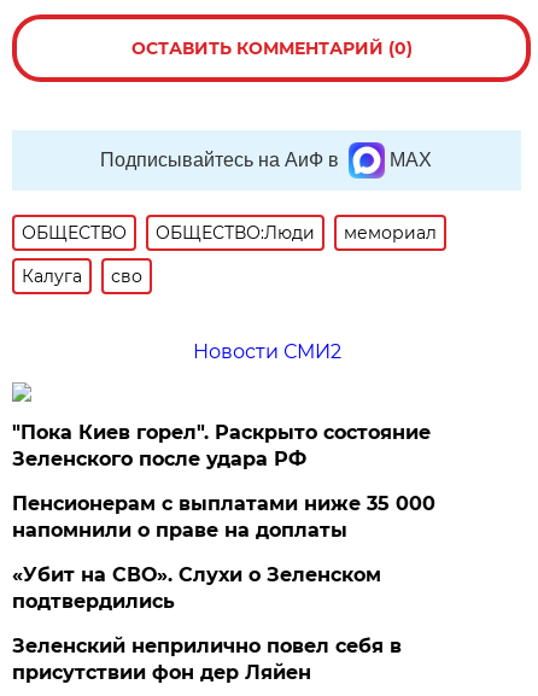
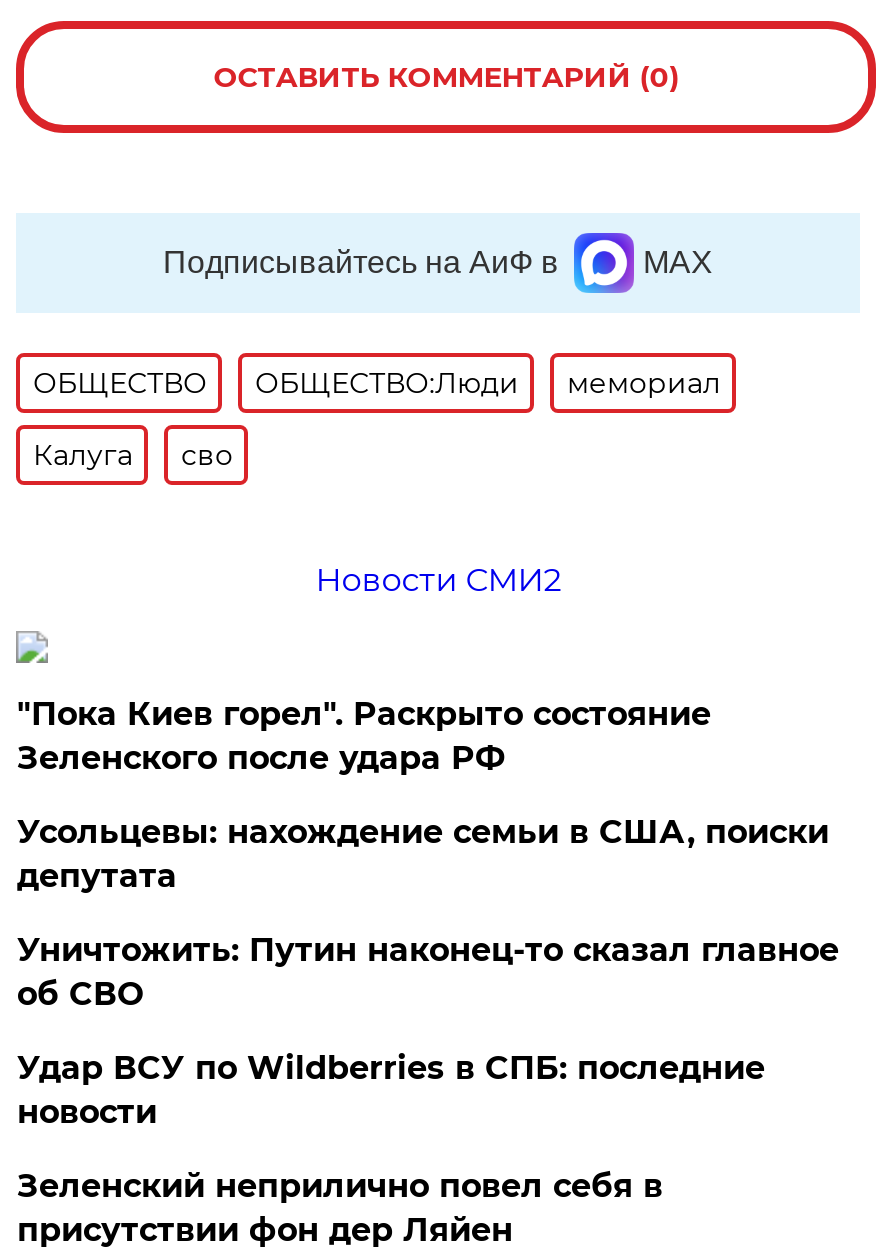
- Пенсионерам с выплатами ниже 35 000
- напомнили о праве на доплаты
- «Убит на СВО». Слухи о Зеленском
- подтвердились
+ Усольцевы: нахождение семьи в США, поиски
+ депутата
+ Уничтожить: Путин наконец-то сказал главное
+ об СВО
+ Удар ВСУ по Wildberries в СПБ: последние
+ новости
